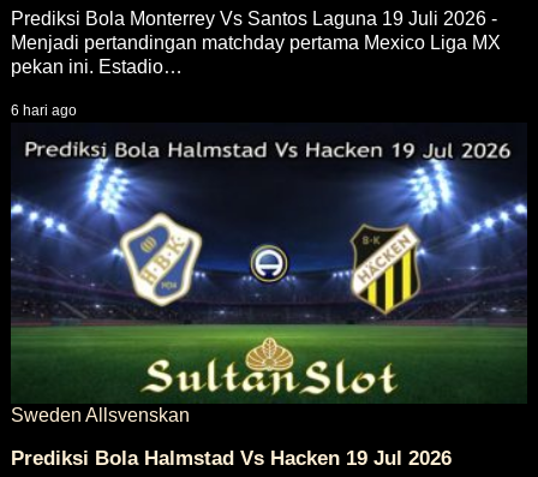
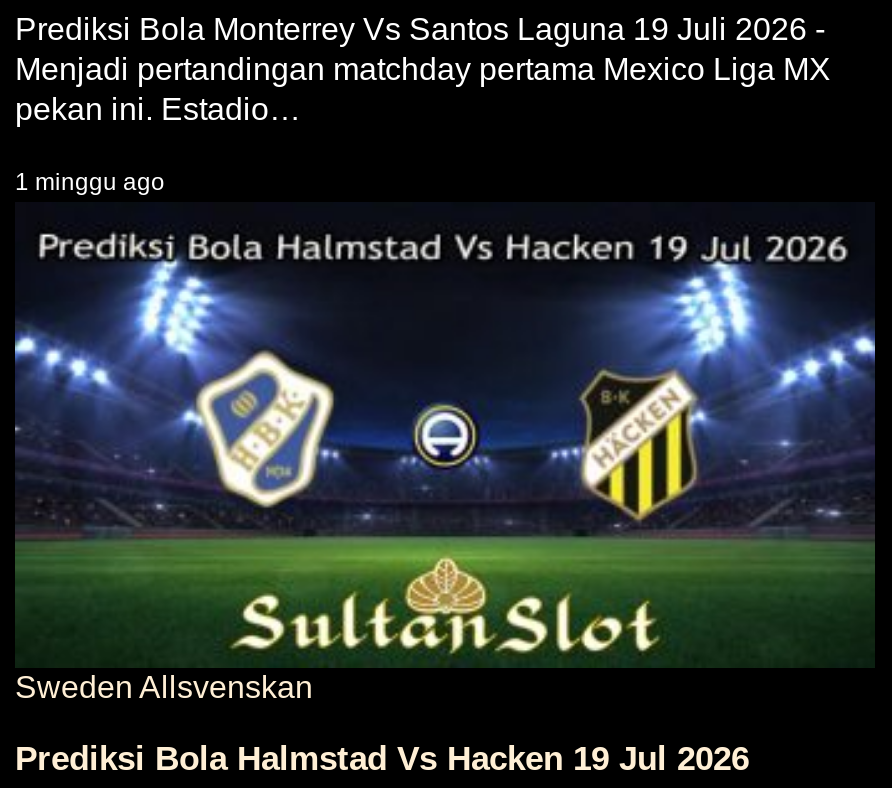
- 6 hari ago
+ 1 minggu ago
